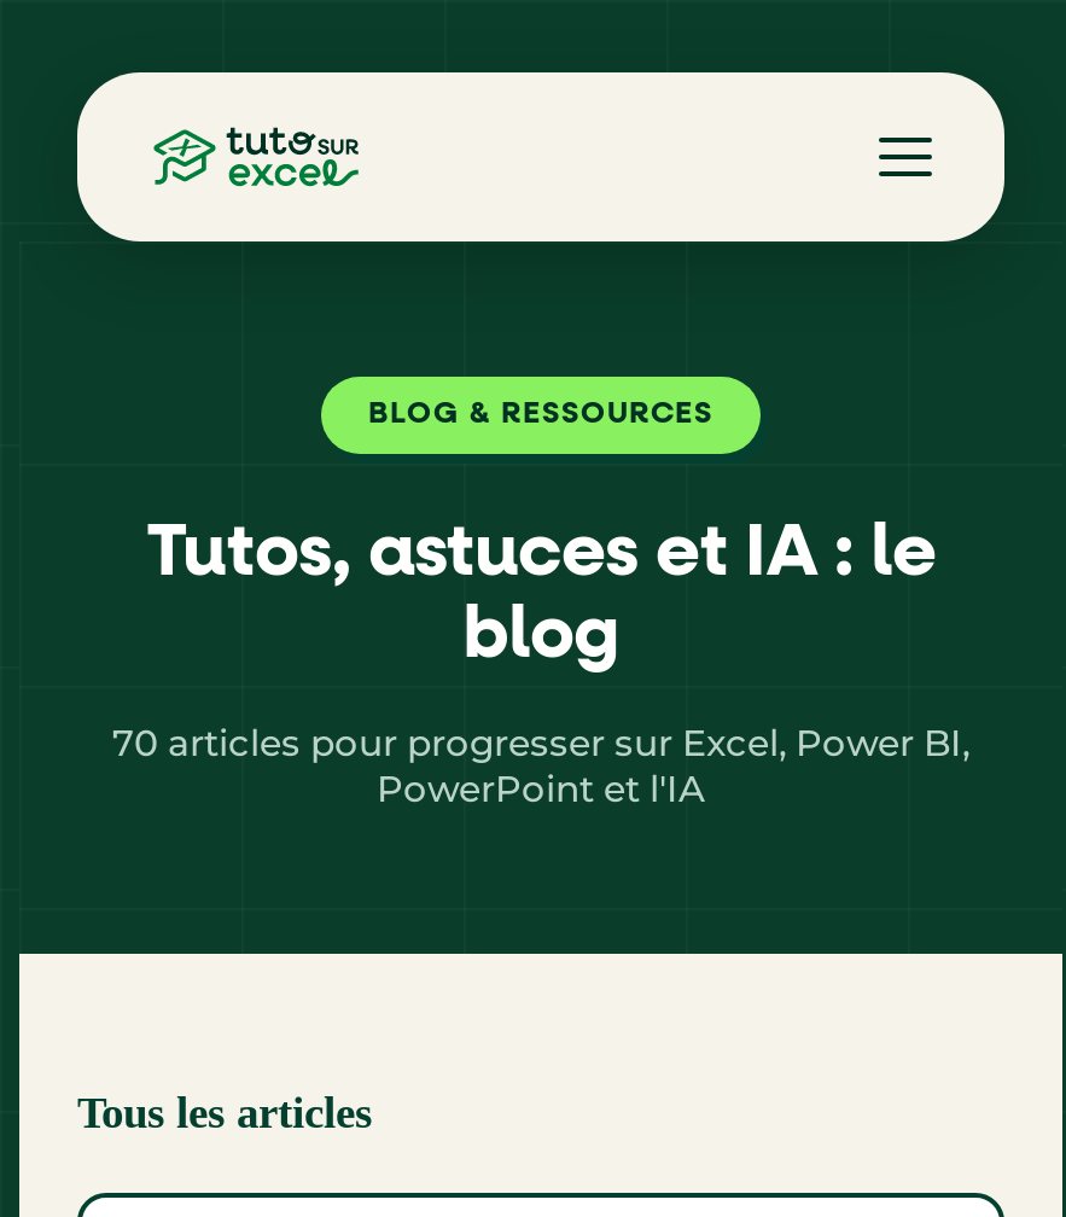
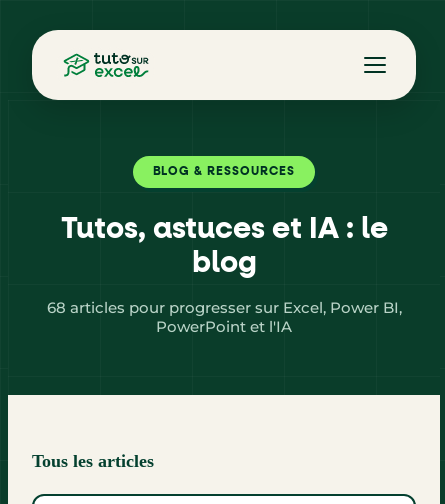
- 70 articles pour progresser sur Excel, Power BI,
+ 68 articles pour progresser sur Excel, Power BI,
